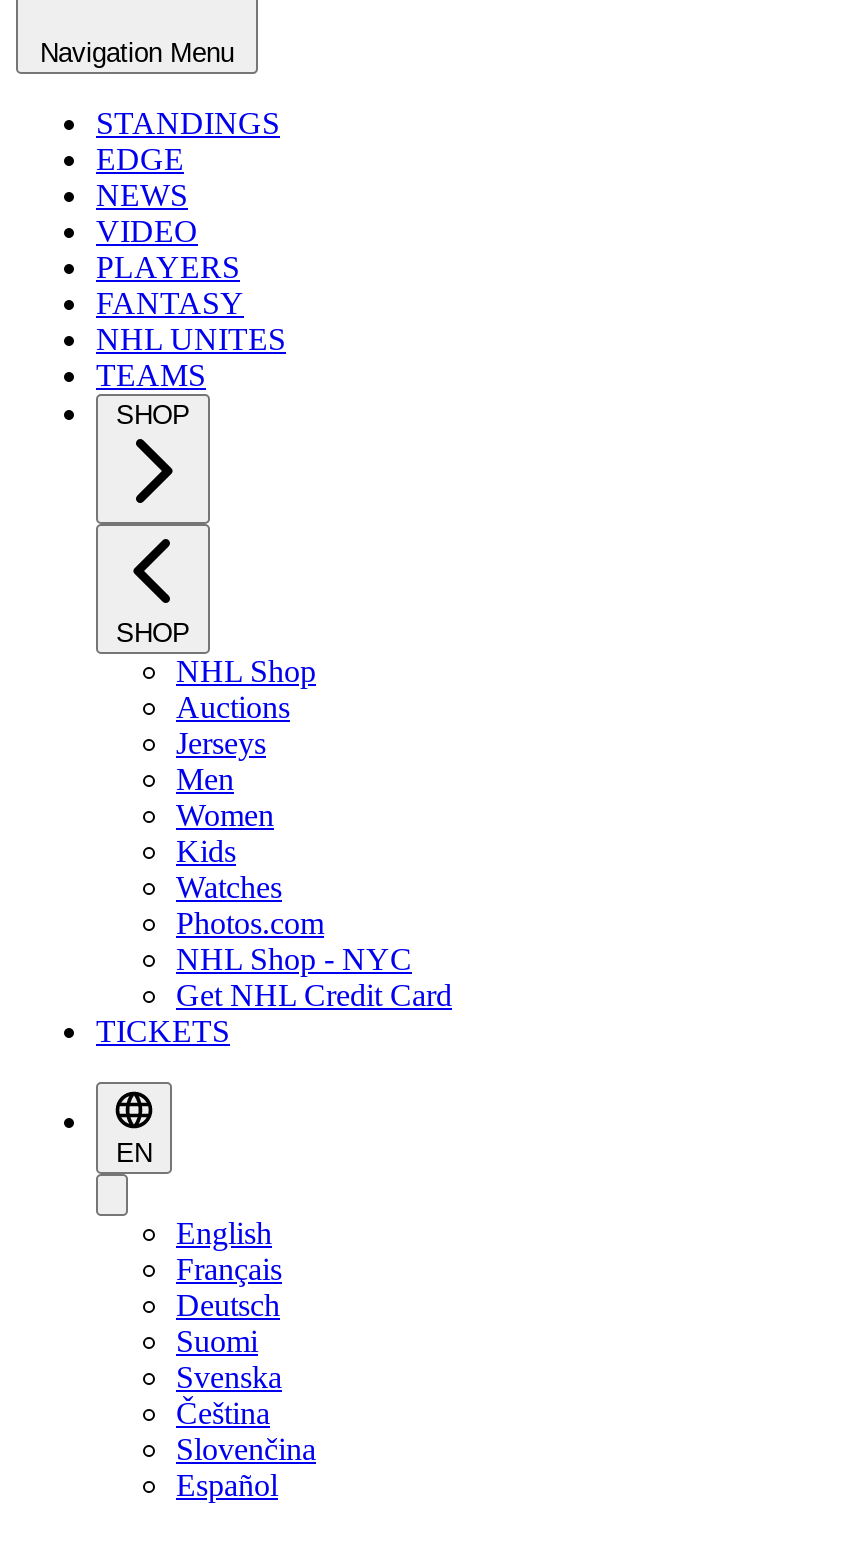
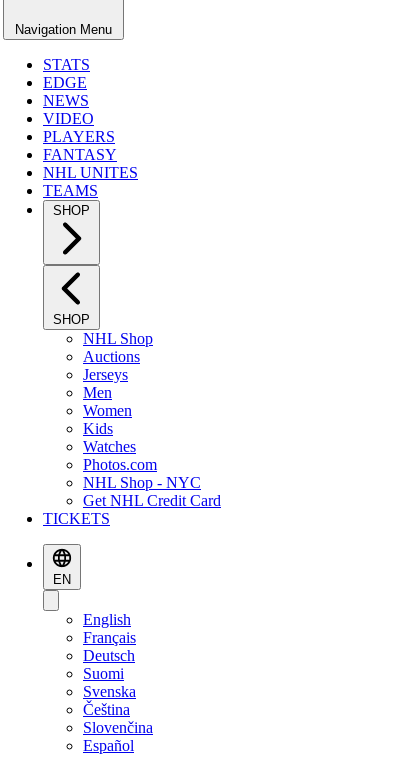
- STANDINGS
+ STATS
